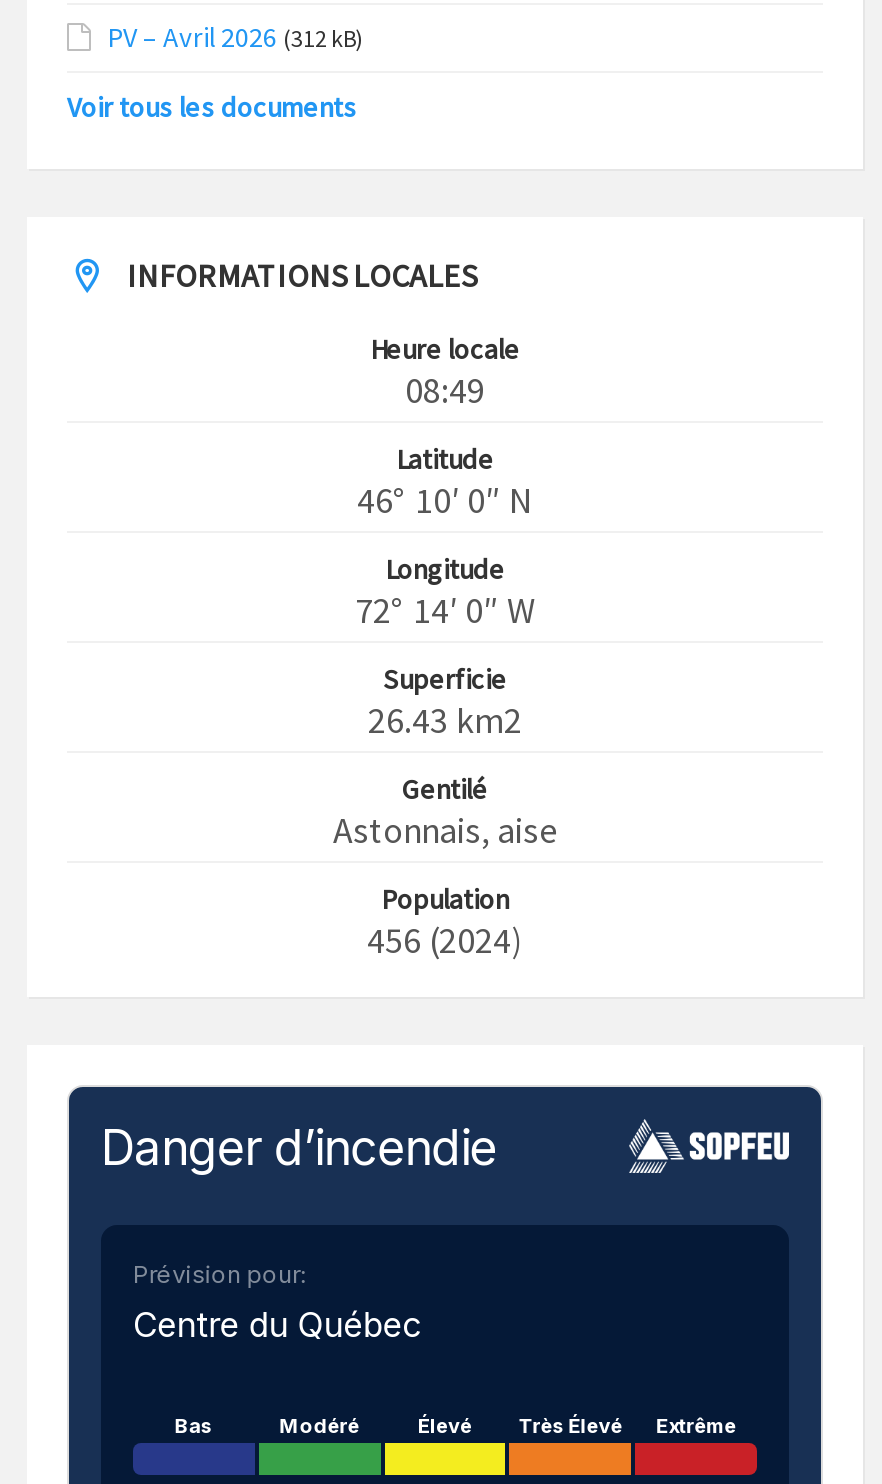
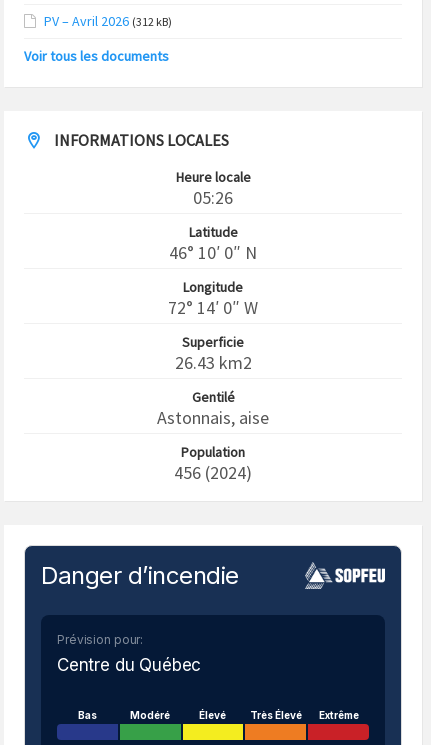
- 08:49
+ 05:26
